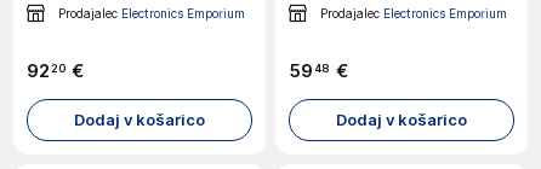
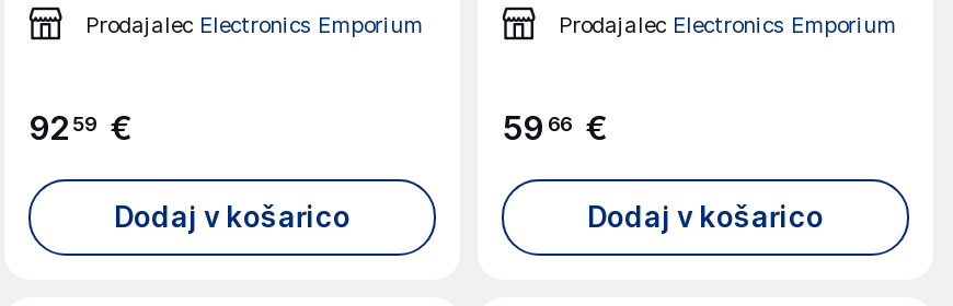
- 92 20 €
+ 92 59 €

- 59 48 €
+ 59 66 €
